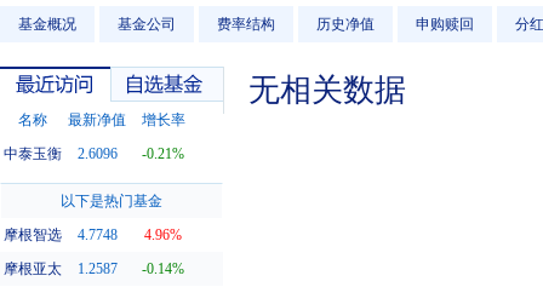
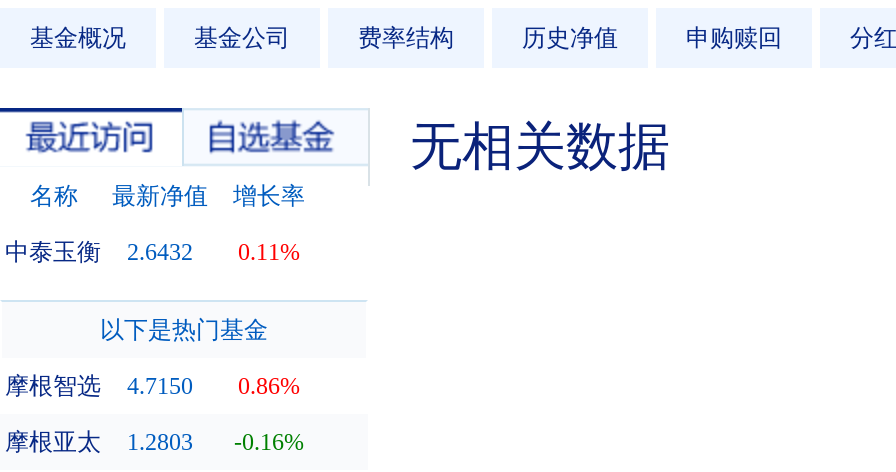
- 2.6096
+ 2.6432

- -0.21%
+ 0.11%

- 4.7748
+ 4.7150

- 4.96%
+ 0.86%

- 1.2587
+ 1.2803

- -0.14%
+ -0.16%
